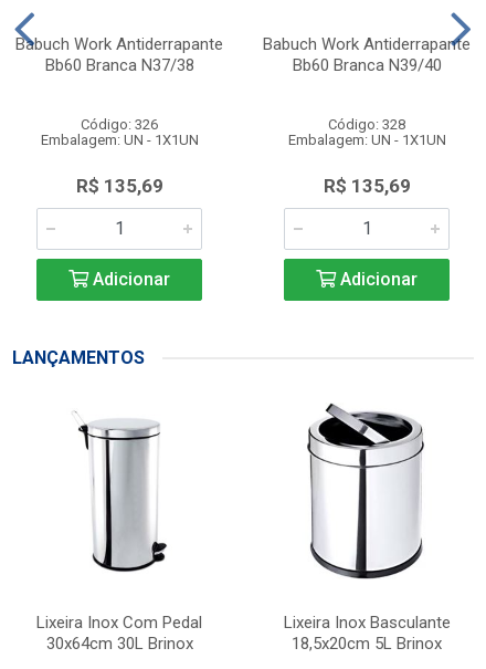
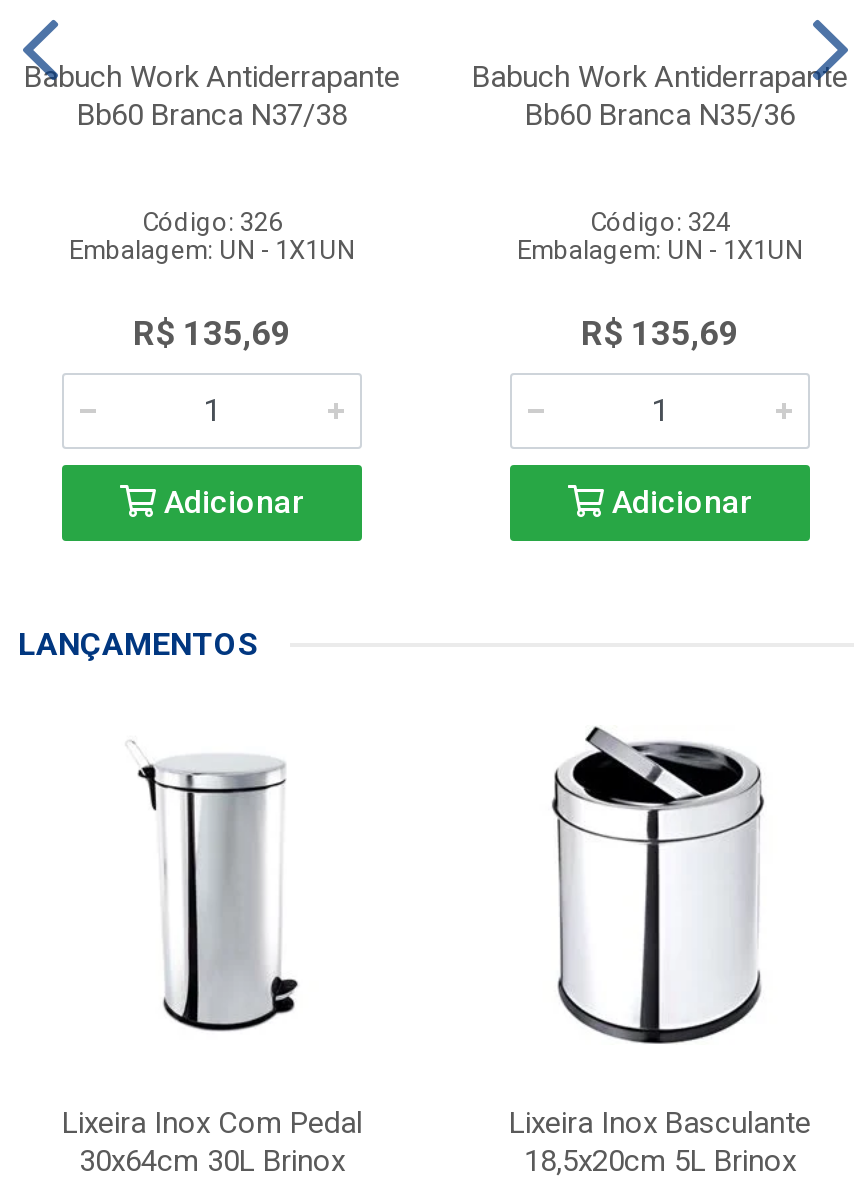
- Bb60 Branca N39/40
+ Bb60 Branca N35/36

- Código: 328
+ Código: 324
